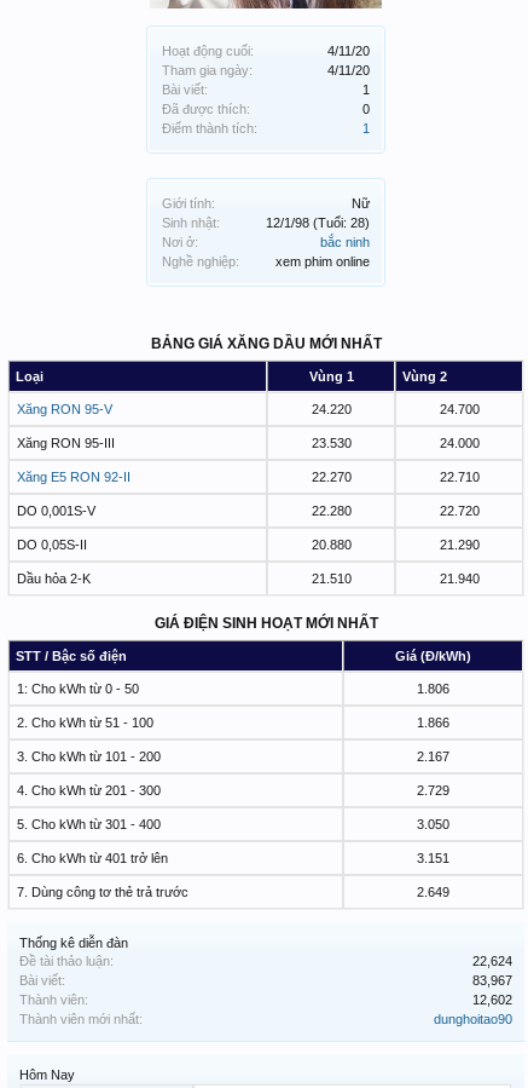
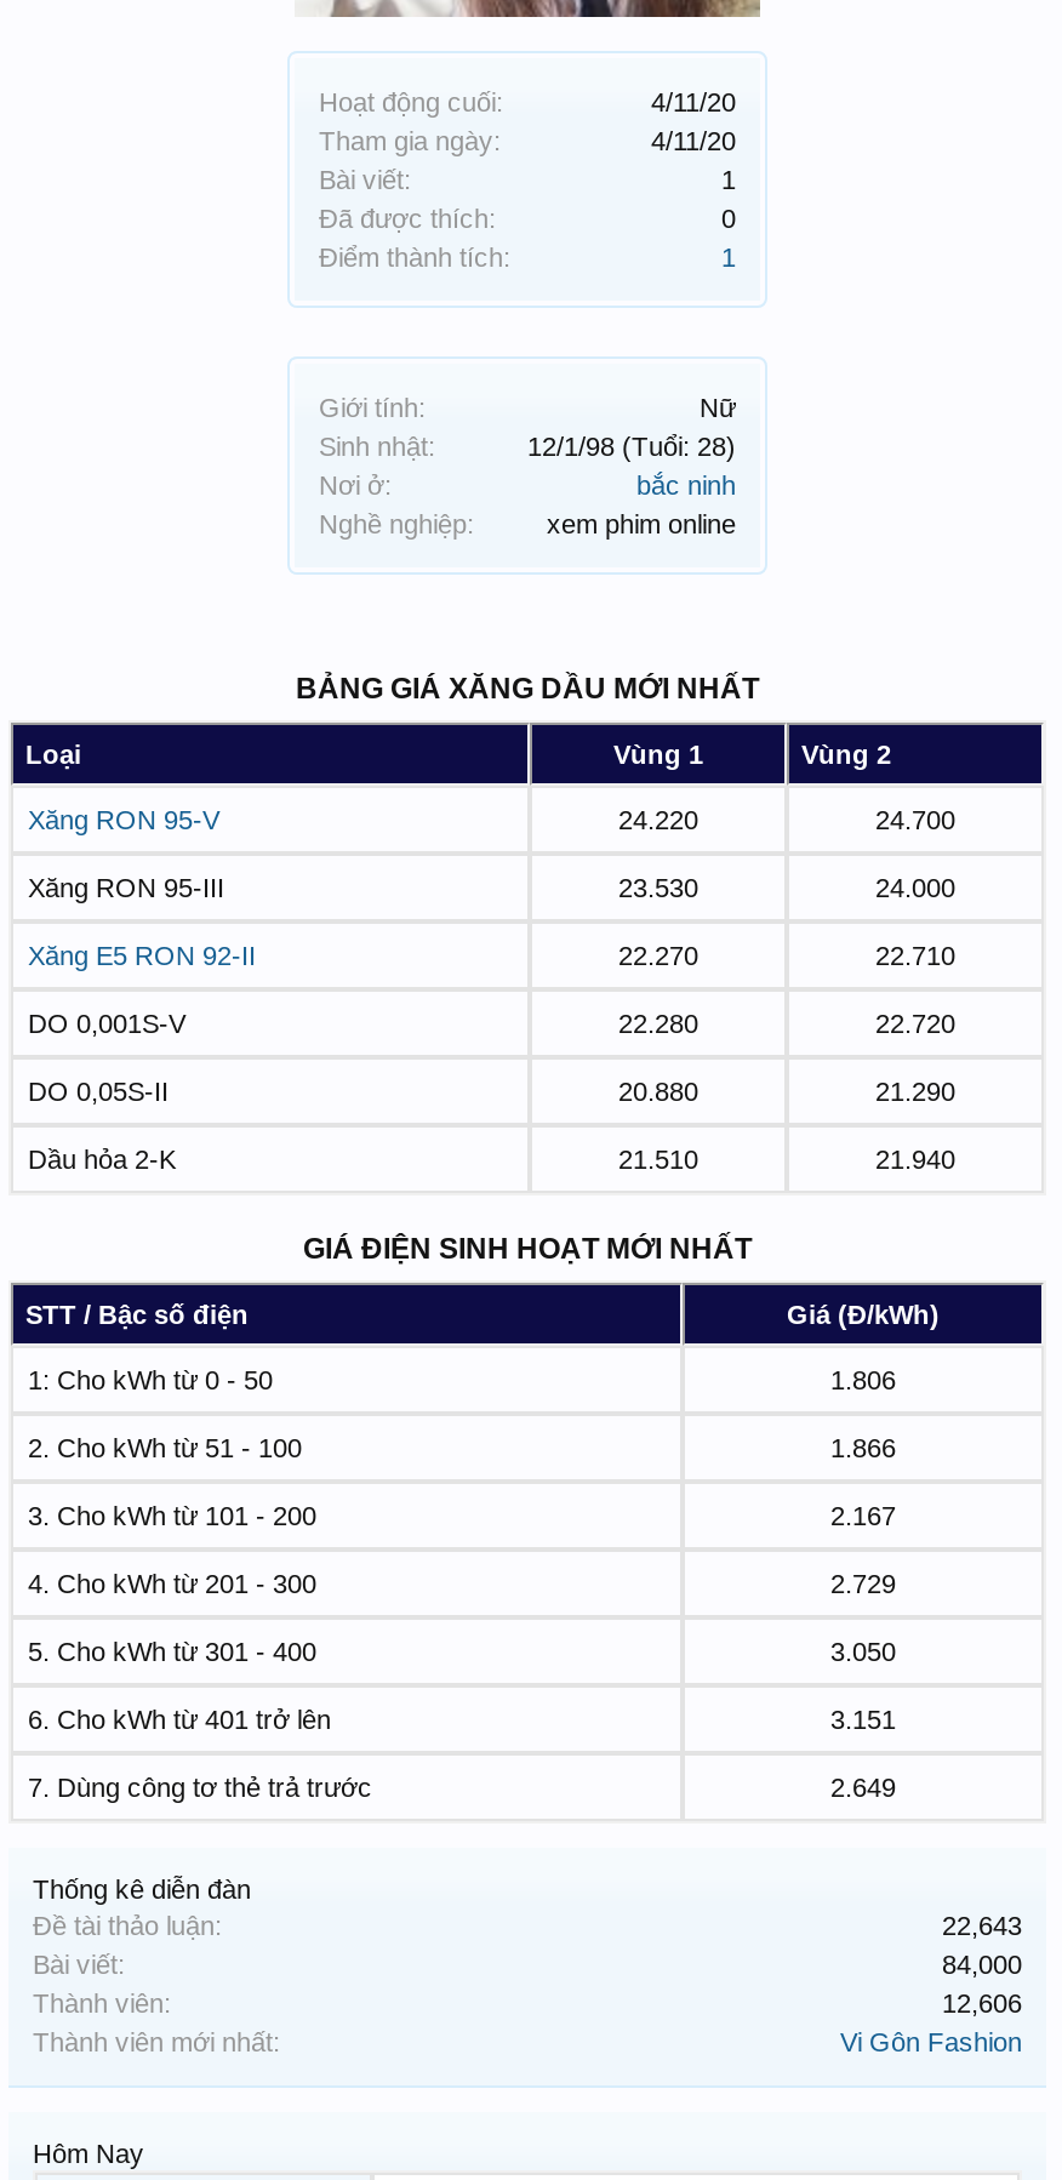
- 22,624
+ 22,643

- 83,967
+ 84,000

- 12,602
+ 12,606

- dunghoitao90
+ Vi Gôn Fashion
